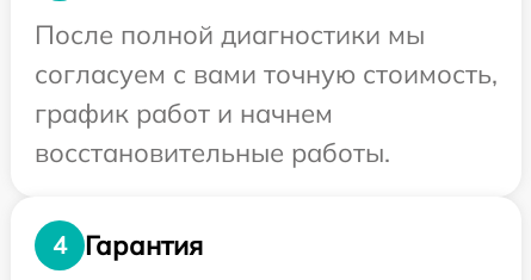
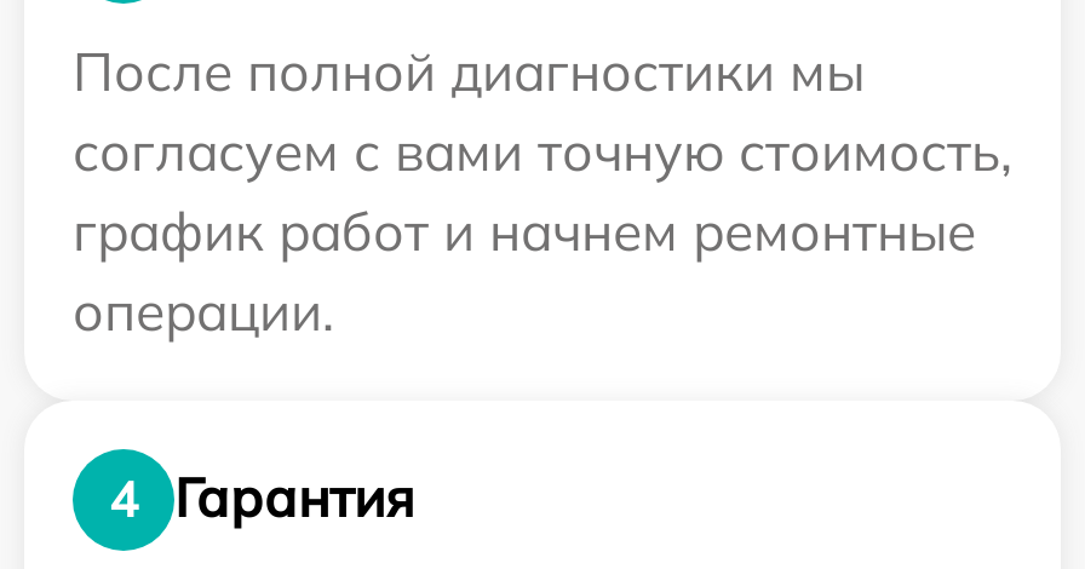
- график работ и начнем
- восстановительные работы.
+ график работ и начнем ремонтные
+ операции.
